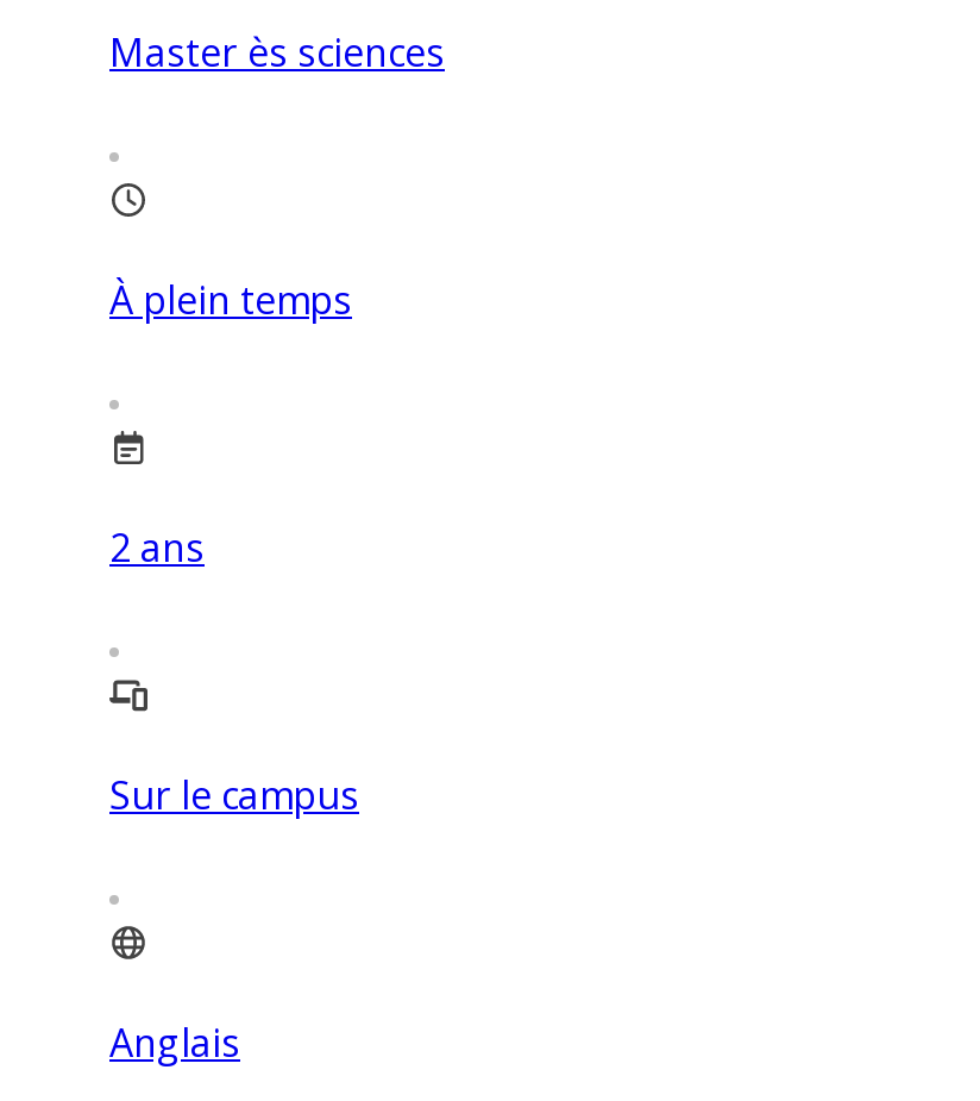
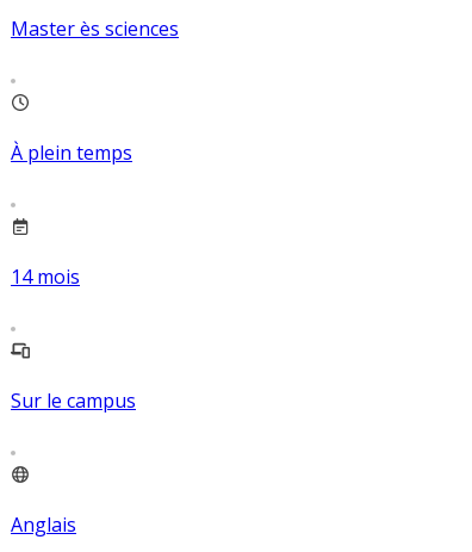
- 2 ans
+ 14 mois
